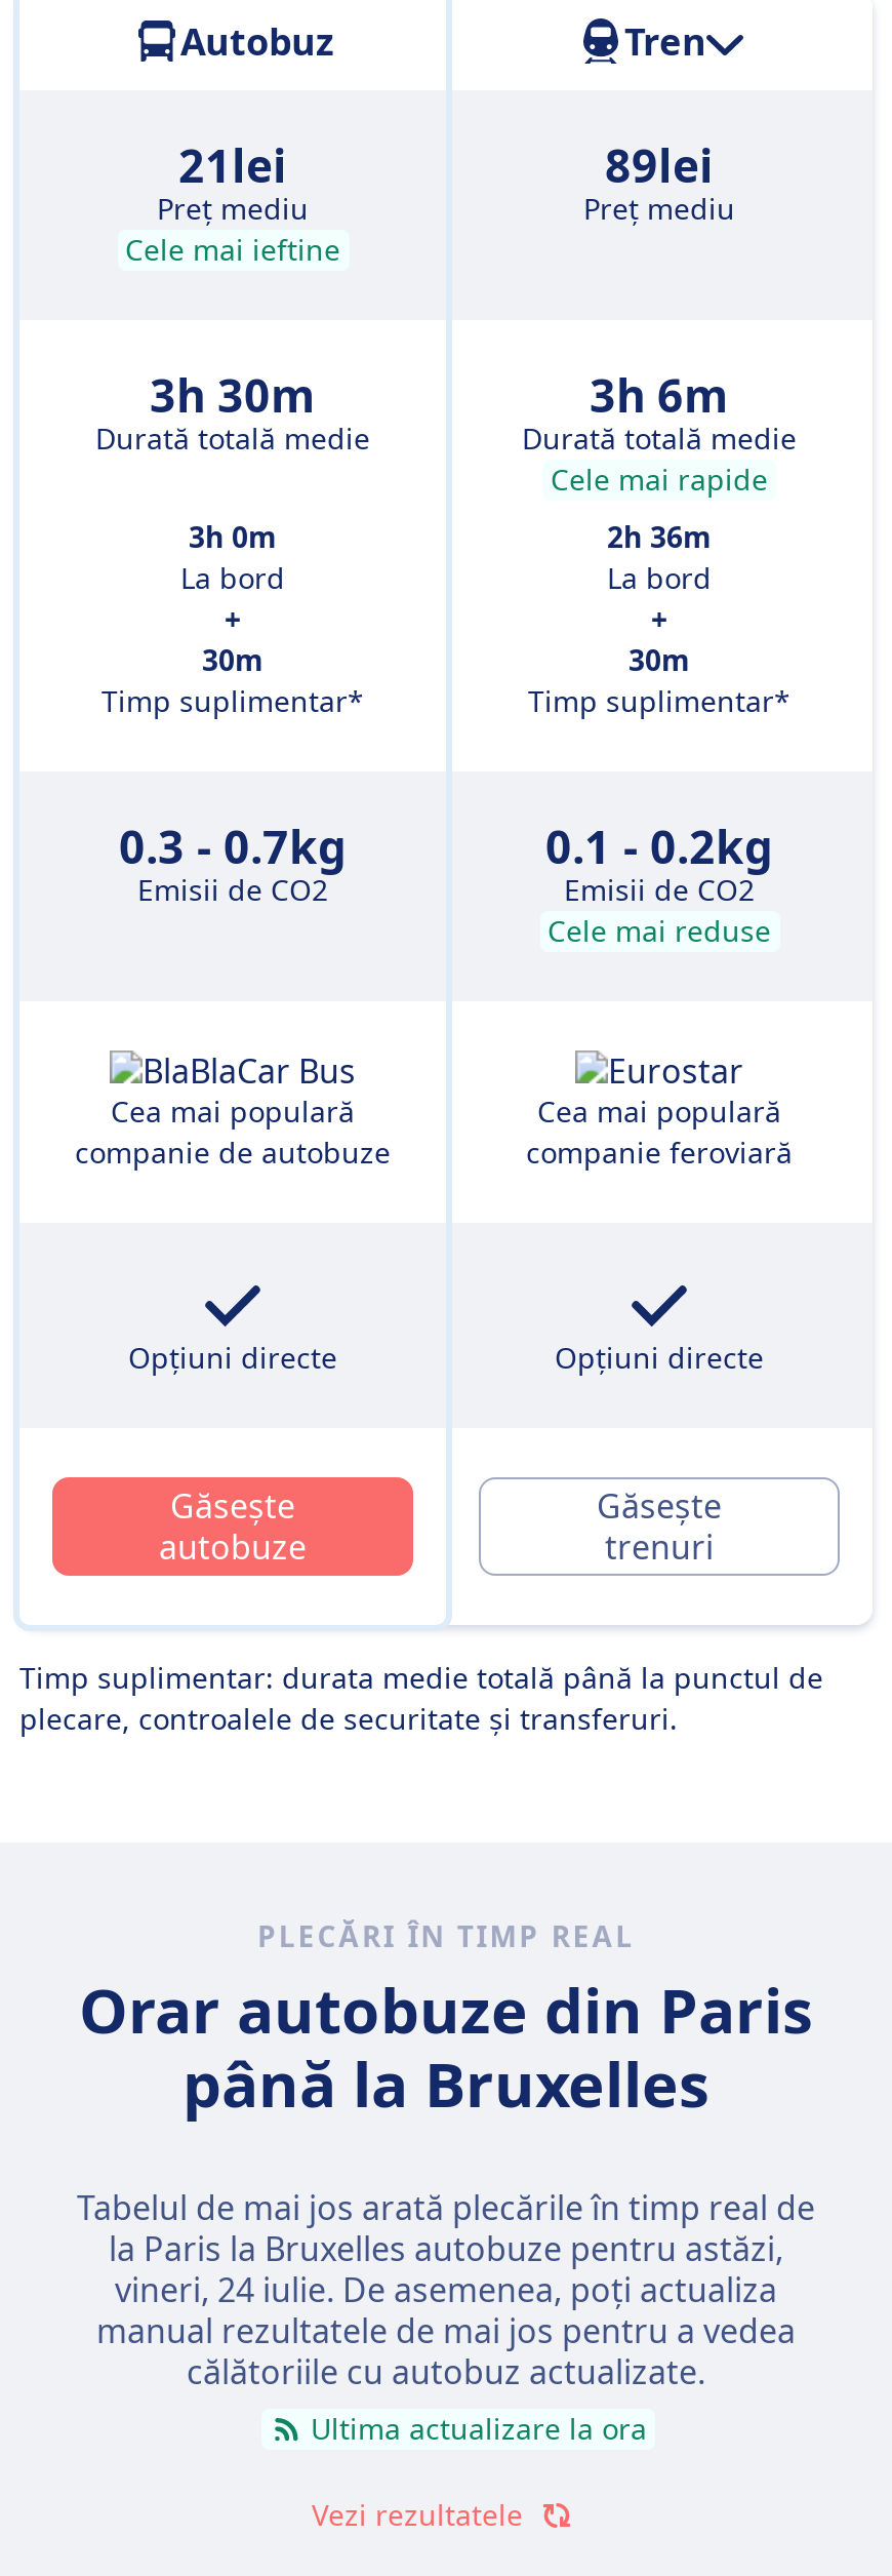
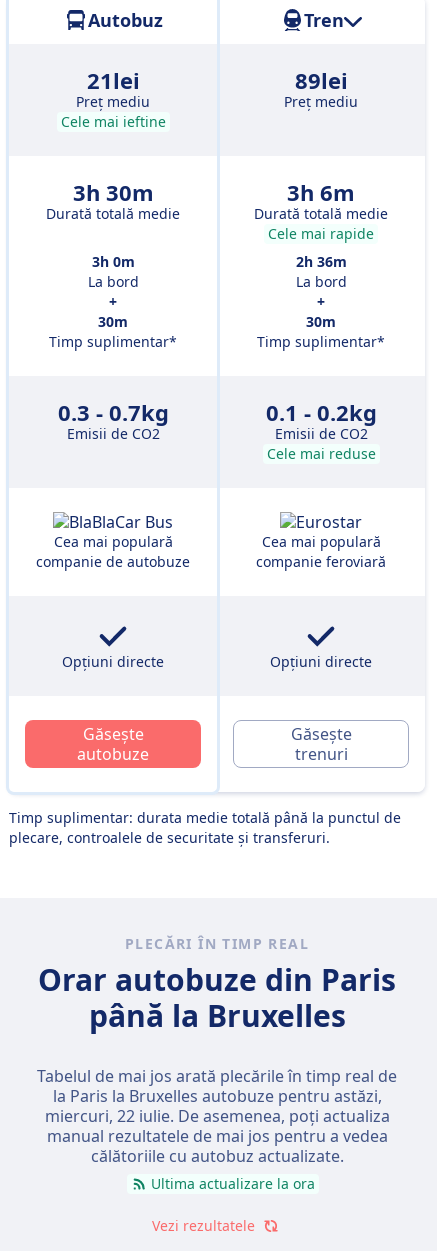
- vineri, 24 iulie. De asemenea, poți actualiza
+ miercuri, 22 iulie. De asemenea, poți actualiza
